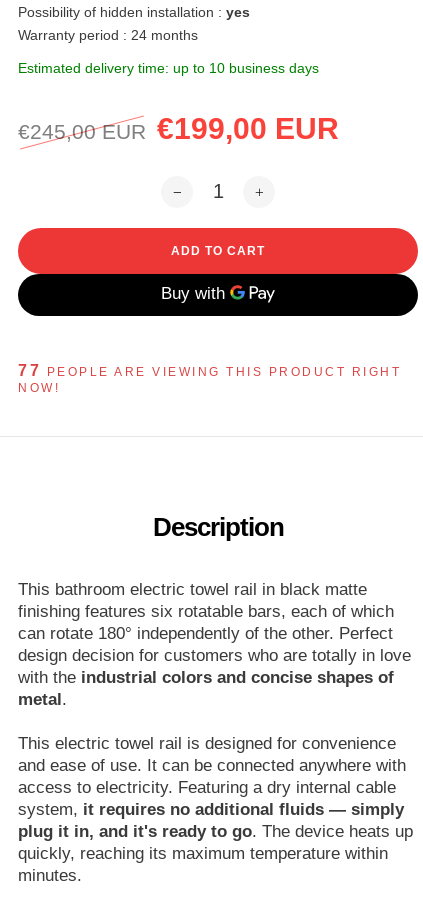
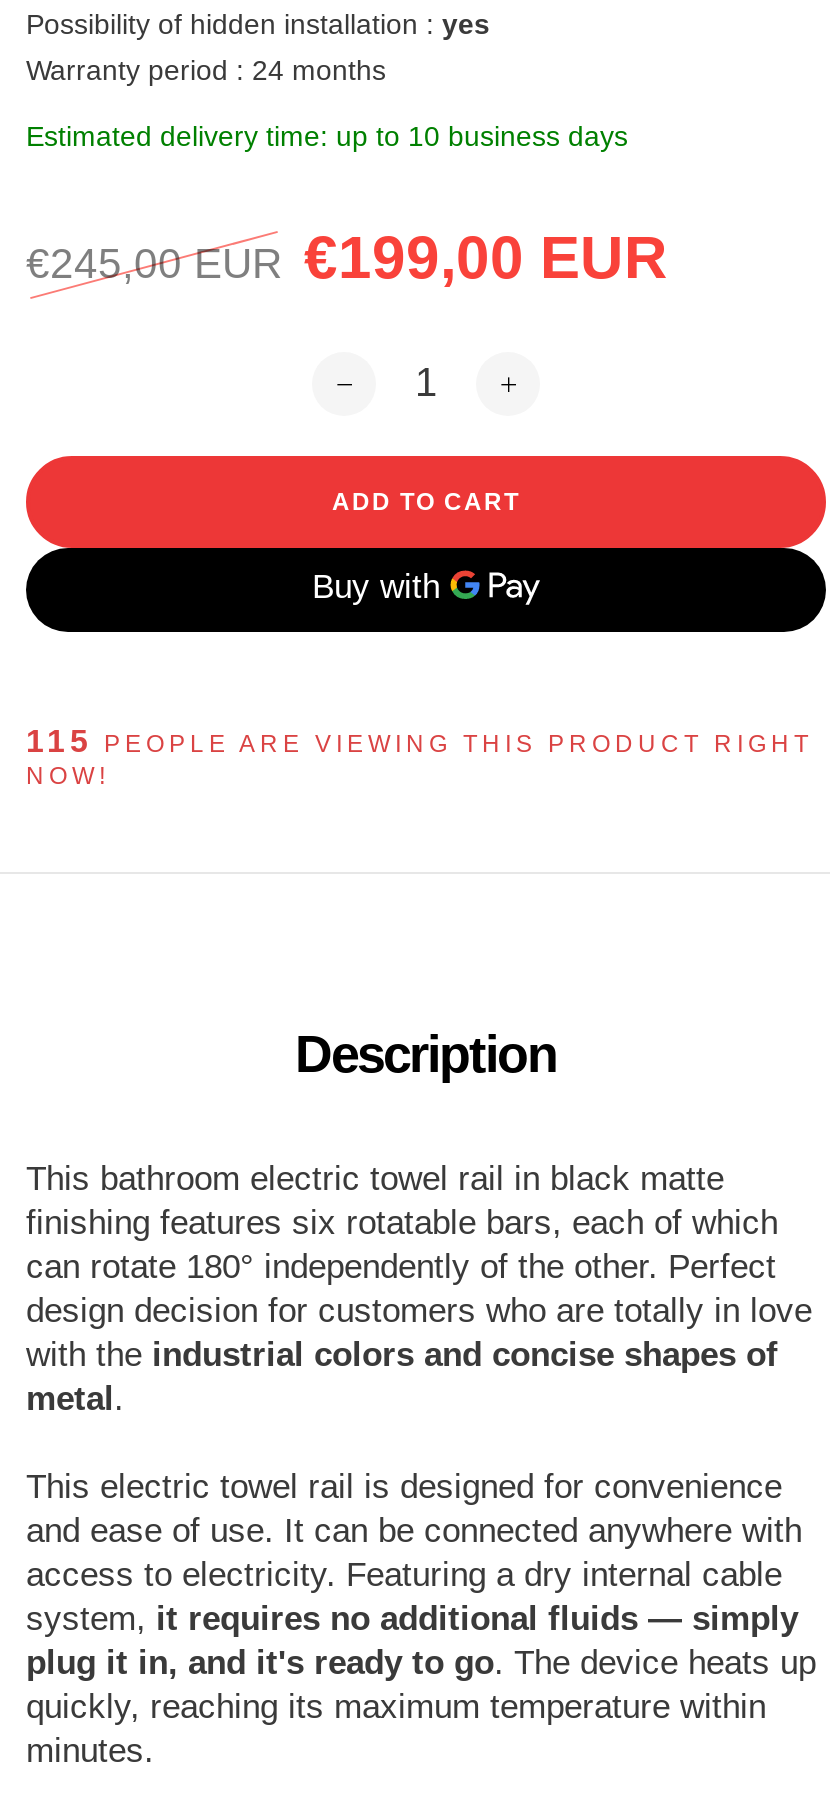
- 77 PEOPLE ARE VIEWING THIS PRODUCT RIGHT
+ 115 PEOPLE ARE VIEWING THIS PRODUCT RIGHT
